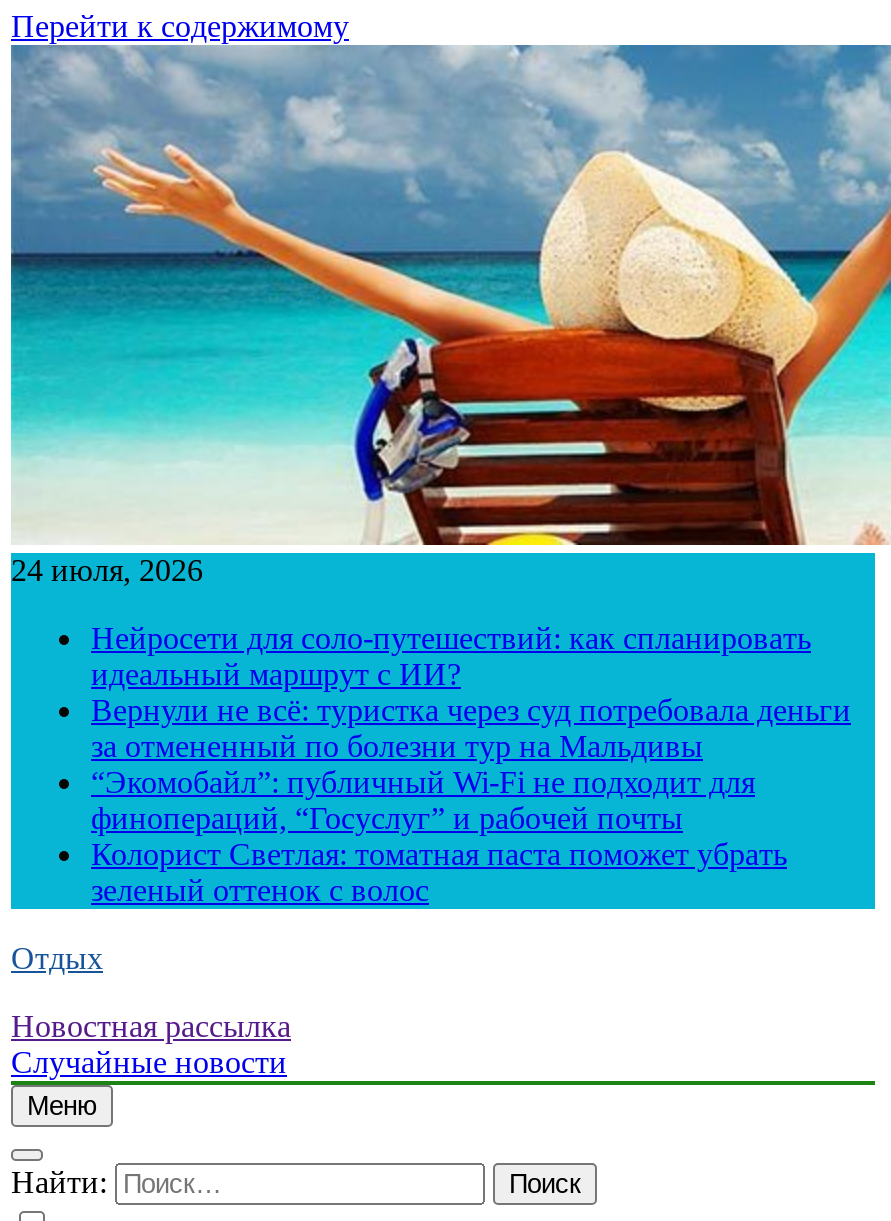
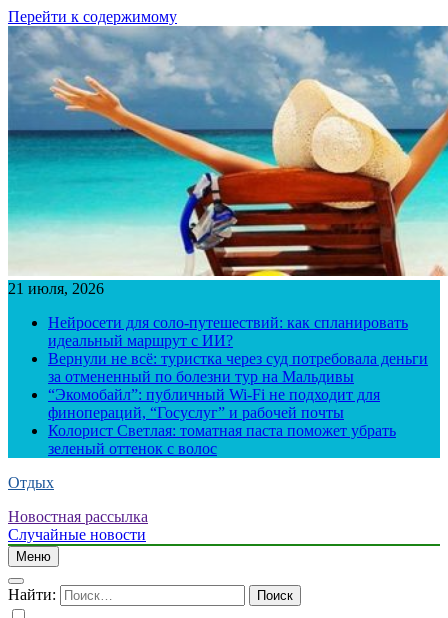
- 24 июля, 2026
+ 21 июля, 2026
